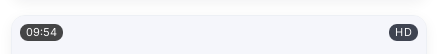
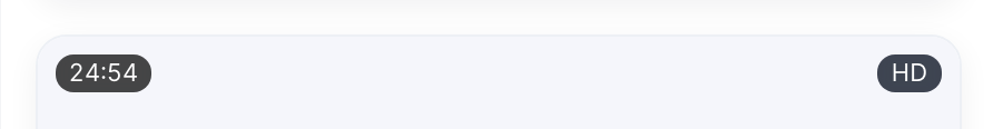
- 09:54
+ 24:54
